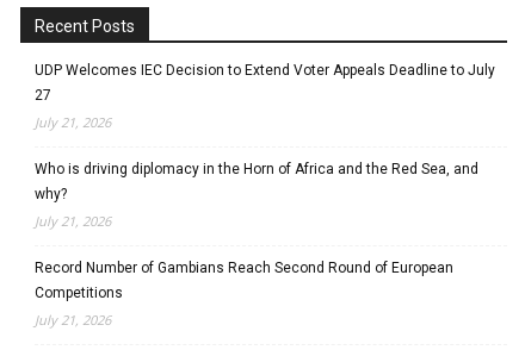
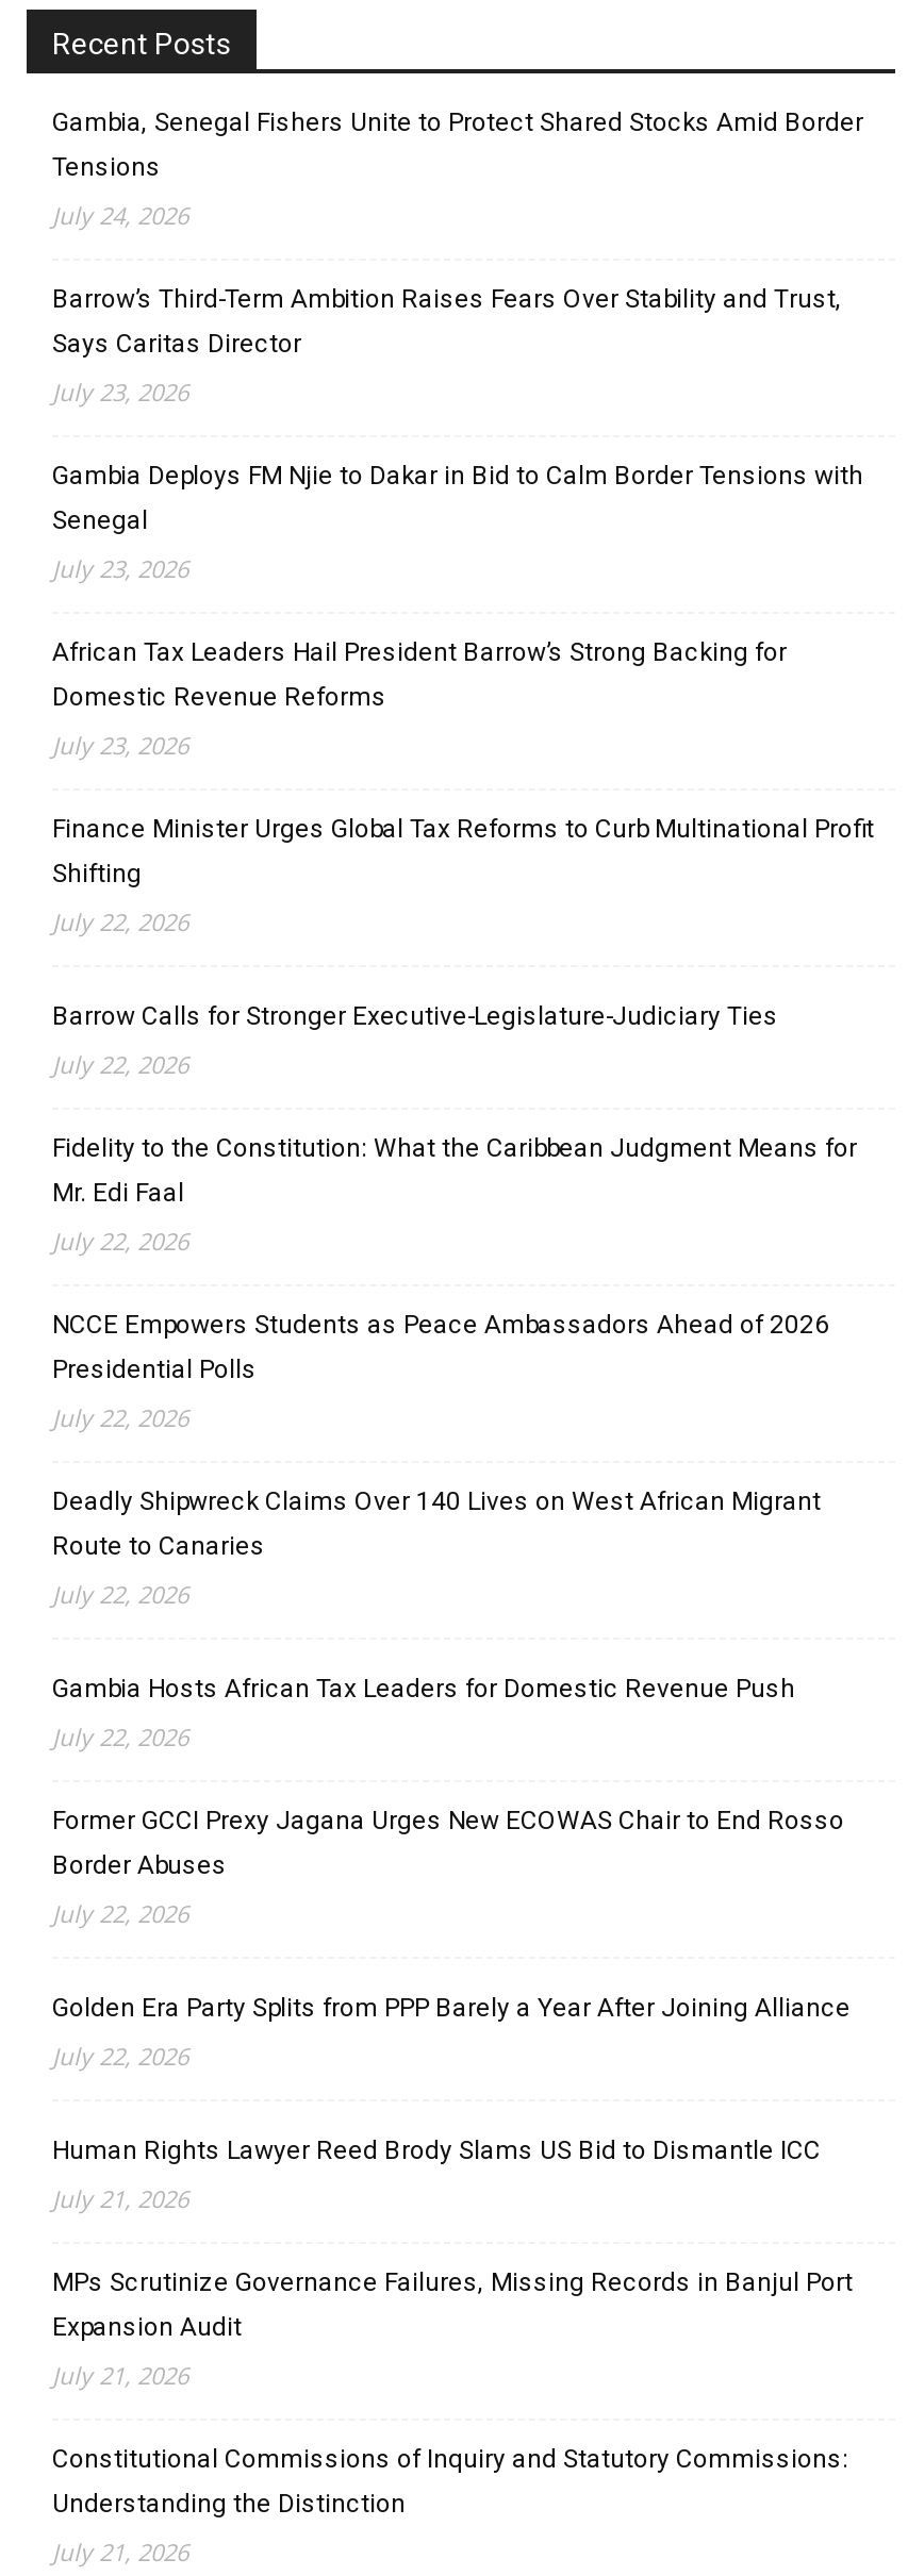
- UDP Welcomes IEC Decision to Extend Voter Appeals Deadline to July
- 27
+ Gambia, Senegal Fishers Unite to Protect Shared Stocks Amid Border
+ Tensions
+ July 24, 2026
+ Barrow’s Third-Term Ambition Raises Fears Over Stability and Trust,
+ Says Caritas Director
+ July 23, 2026
+ Gambia Deploys FM Njie to Dakar in Bid to Calm Border Tensions with
+ Senegal
+ July 23, 2026
+ African Tax Leaders Hail President Barrow’s Strong Backing for
+ Domestic Revenue Reforms
+ July 23, 2026
+ Finance Minister Urges Global Tax Reforms to Curb Multinational Profit
+ Shifting
+ July 22, 2026
+ Barrow Calls for Stronger Executive-Legislature-Judiciary Ties
+ July 22, 2026
+ Fidelity to the Constitution: What the Caribbean Judgment Means for
+ Mr. Edi Faal
+ July 22, 2026
+ NCCE Empowers Students as Peace Ambassadors Ahead of 2026
+ Presidential Polls
+ July 22, 2026
+ Deadly Shipwreck Claims Over 140 Lives on West African Migrant
+ Route to Canaries
+ July 22, 2026
+ Gambia Hosts African Tax Leaders for Domestic Revenue Push
+ July 22, 2026
+ Former GCCI Prexy Jagana Urges New ECOWAS Chair to End Rosso
+ Border Abuses
+ July 22, 2026
+ Golden Era Party Splits from PPP Barely a Year After Joining Alliance
+ July 22, 2026
+ Human Rights Lawyer Reed Brody Slams US Bid to Dismantle ICC

- Who is driving diplomacy in the Horn of Africa and the Red Sea, and
+ MPs Scrutinize Governance Failures, Missing Records in Banjul Port

- why?
+ Expansion Audit

- Record Number of Gambians Reach Second Round of European
+ Constitutional Commissions of Inquiry and Statutory Commissions:

- Competitions
+ Understanding the Distinction
